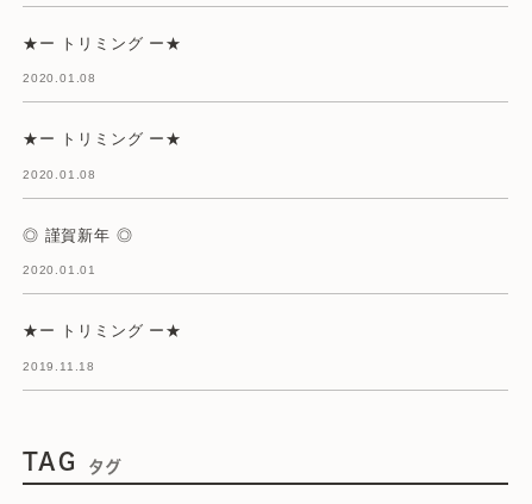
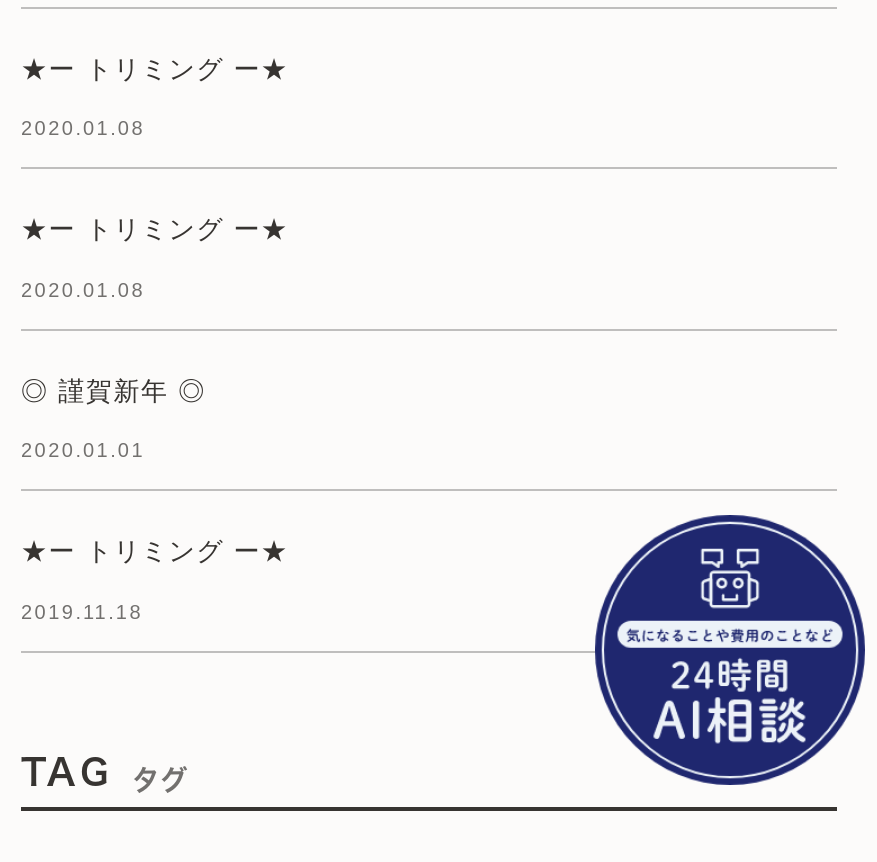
+ [image]
